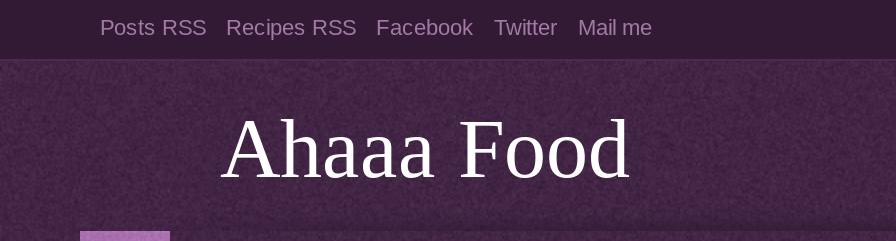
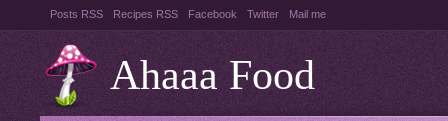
+ [image]
